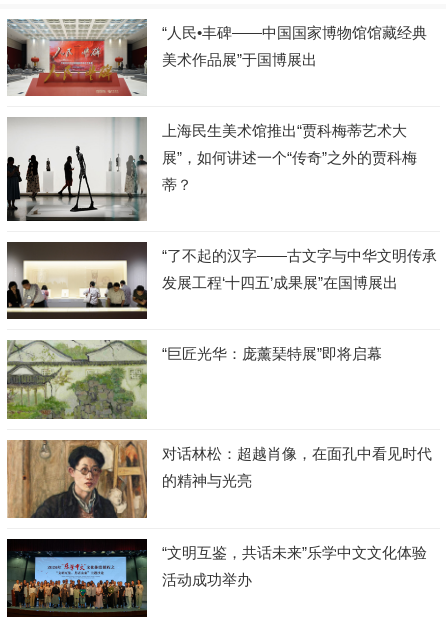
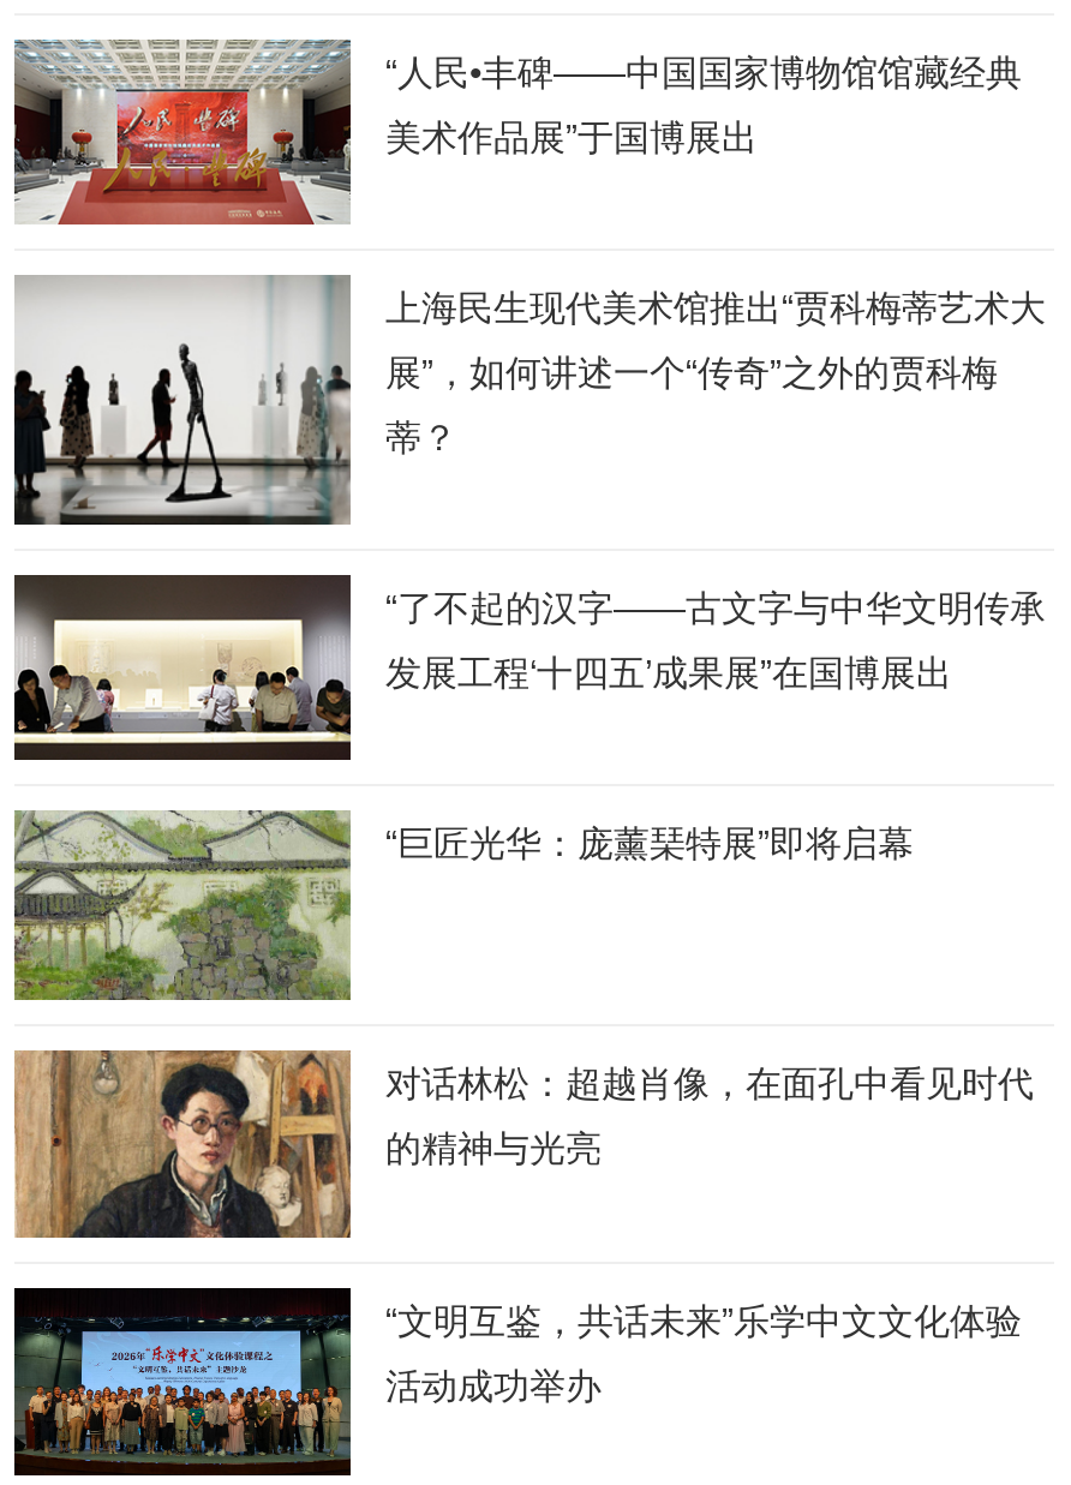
- 上海民生美术馆推出“贾科梅蒂艺术大
+ 上海民生现代美术馆推出“贾科梅蒂艺术大
